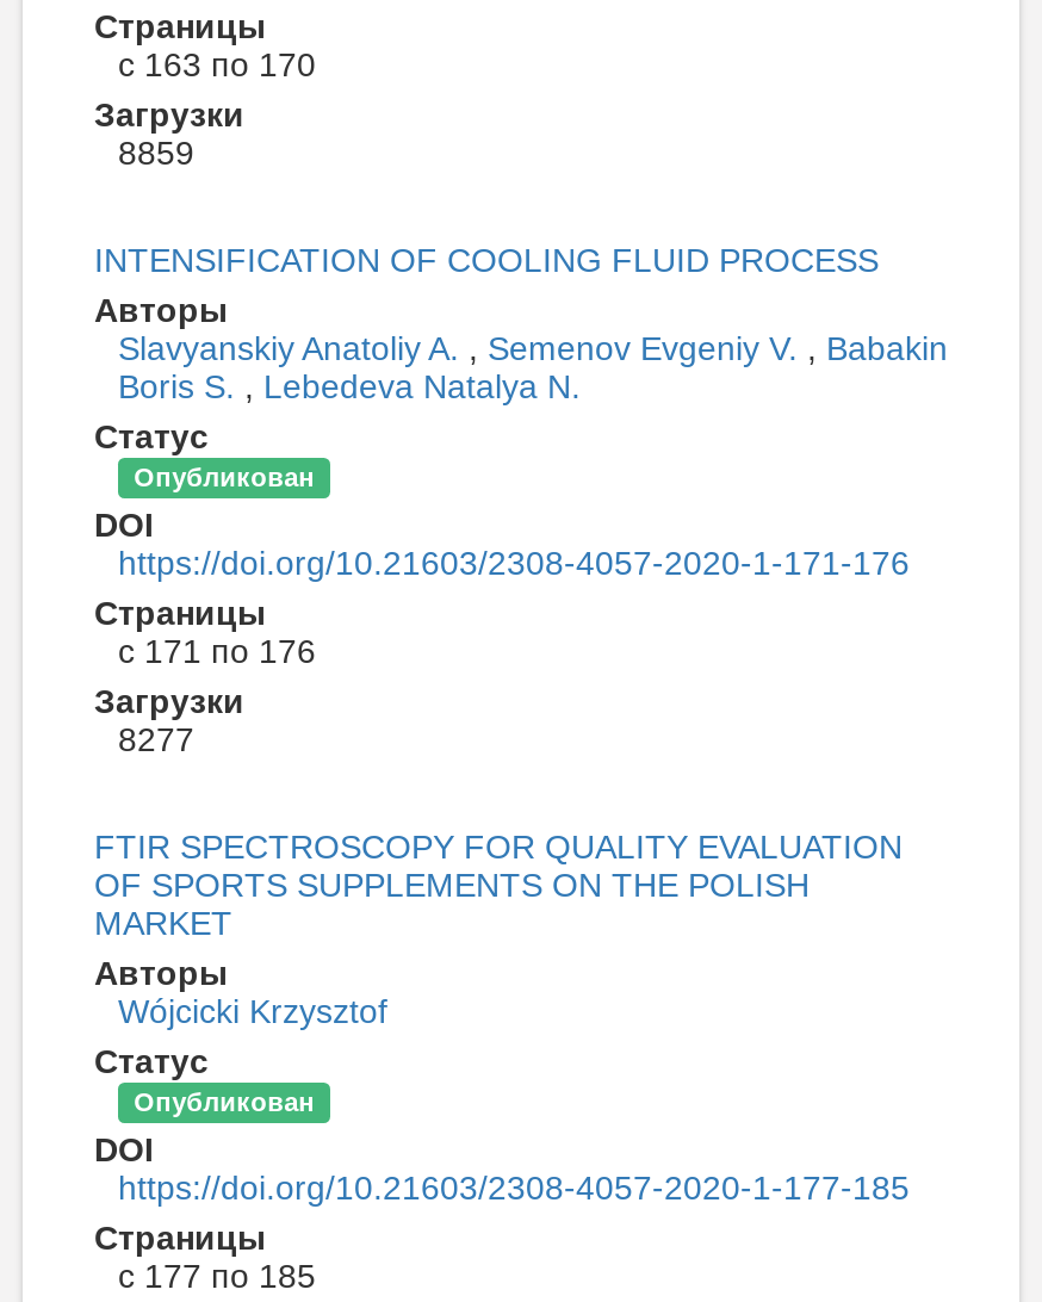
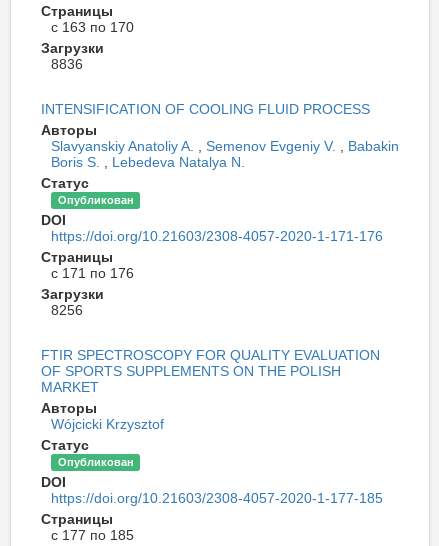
- 8859
+ 8836

- 8277
+ 8256
